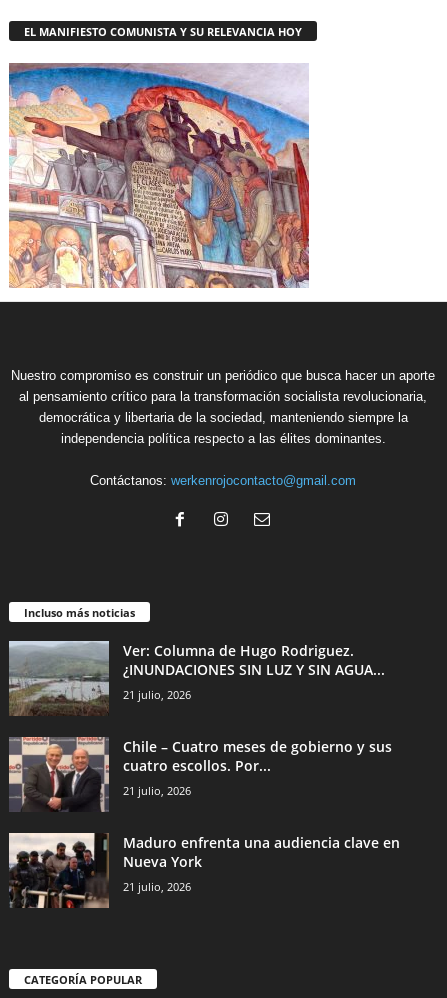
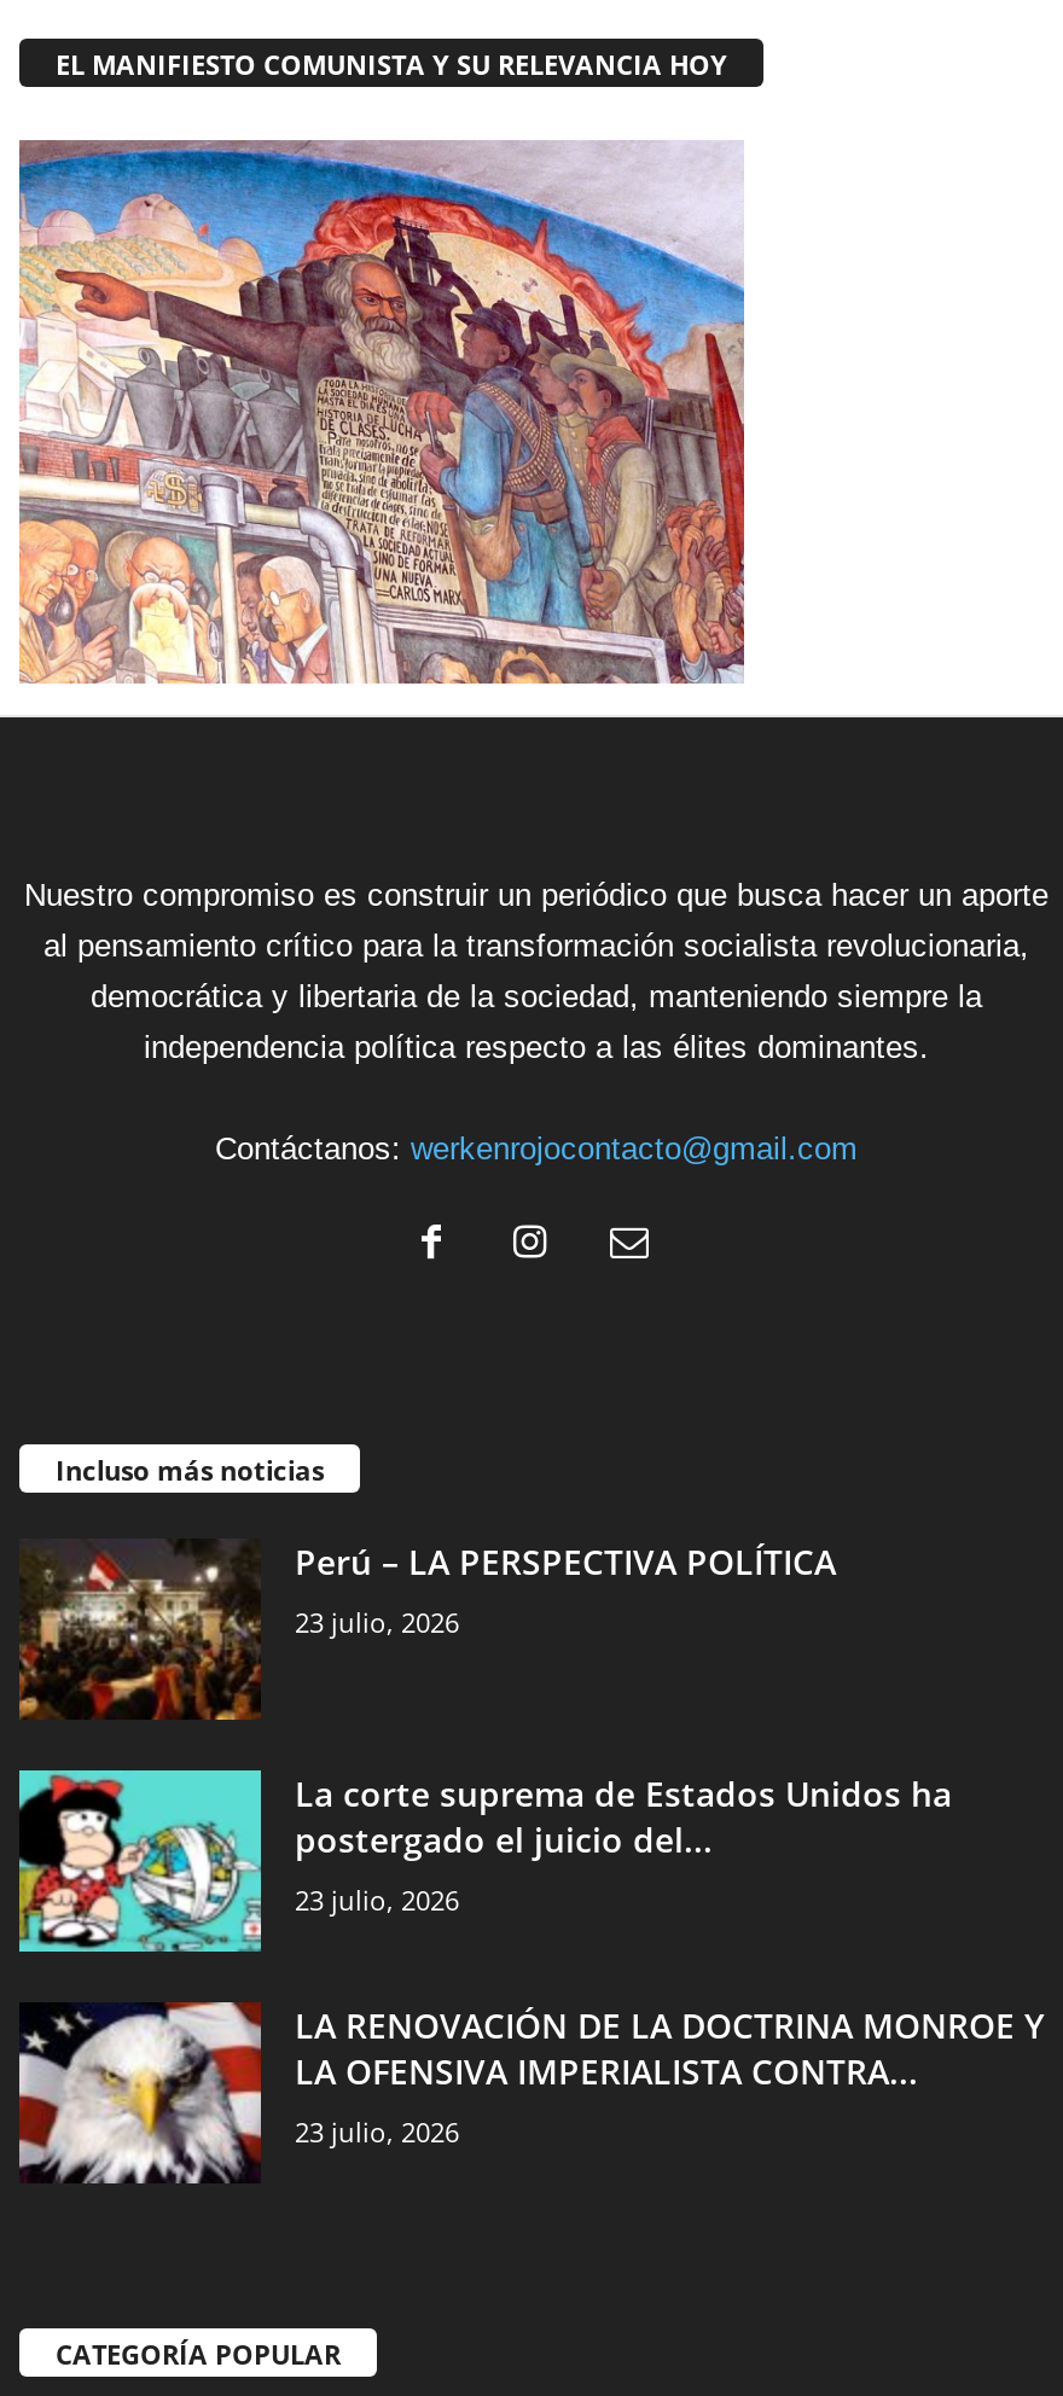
- [image]
- Ver: Columna de Hugo Rodriguez.
- ¿INUNDACIONES SIN LUZ Y SIN AGUA...
- 21 julio, 2026
+ [image]
+ Perú – LA PERSPECTIVA POLÍTICA
+ 23 julio, 2026

- [image]
- Chile – Cuatro meses de gobierno y sus
- cuatro escollos. Por...
- 21 julio, 2026
+ [image]
+ La corte suprema de Estados Unidos ha
+ postergado el juicio del...
+ 23 julio, 2026

- [image]
- Maduro enfrenta una audiencia clave en
- Nueva York
- 21 julio, 2026
+ [image]
+ LA RENOVACIÓN DE LA DOCTRINA MONROE Y
+ LA OFENSIVA IMPERIALISTA CONTRA...
+ 23 julio, 2026
